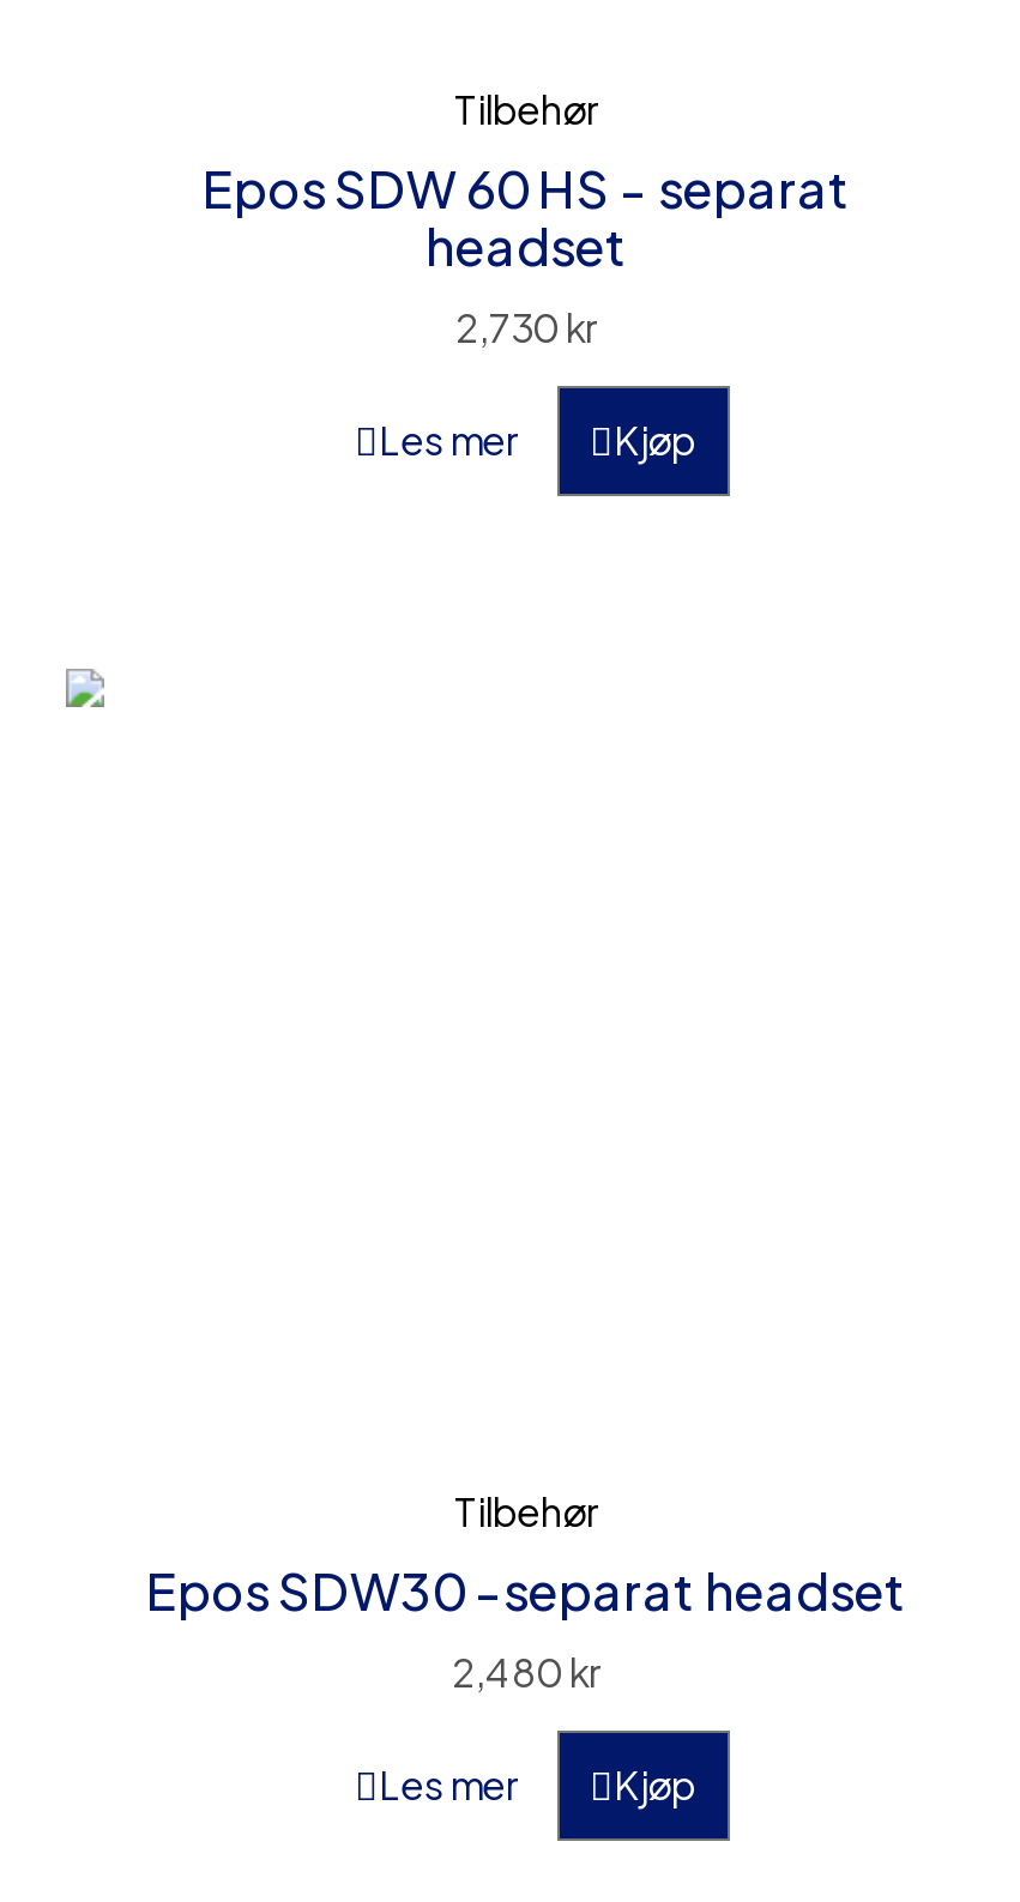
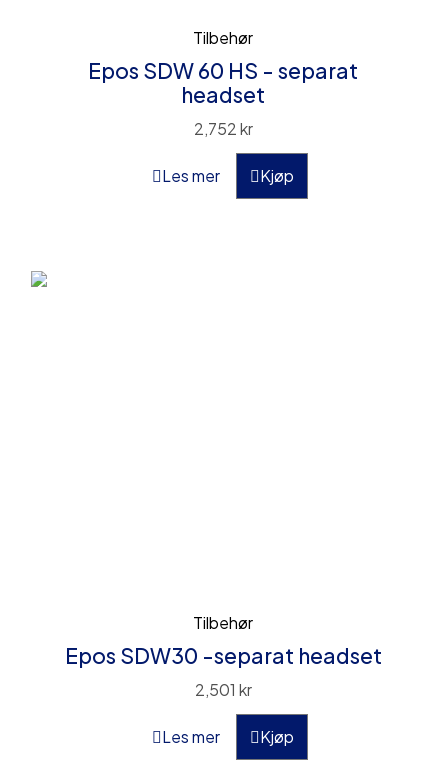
- 2,730 kr
+ 2,752 kr

- 2,480 kr
+ 2,501 kr
